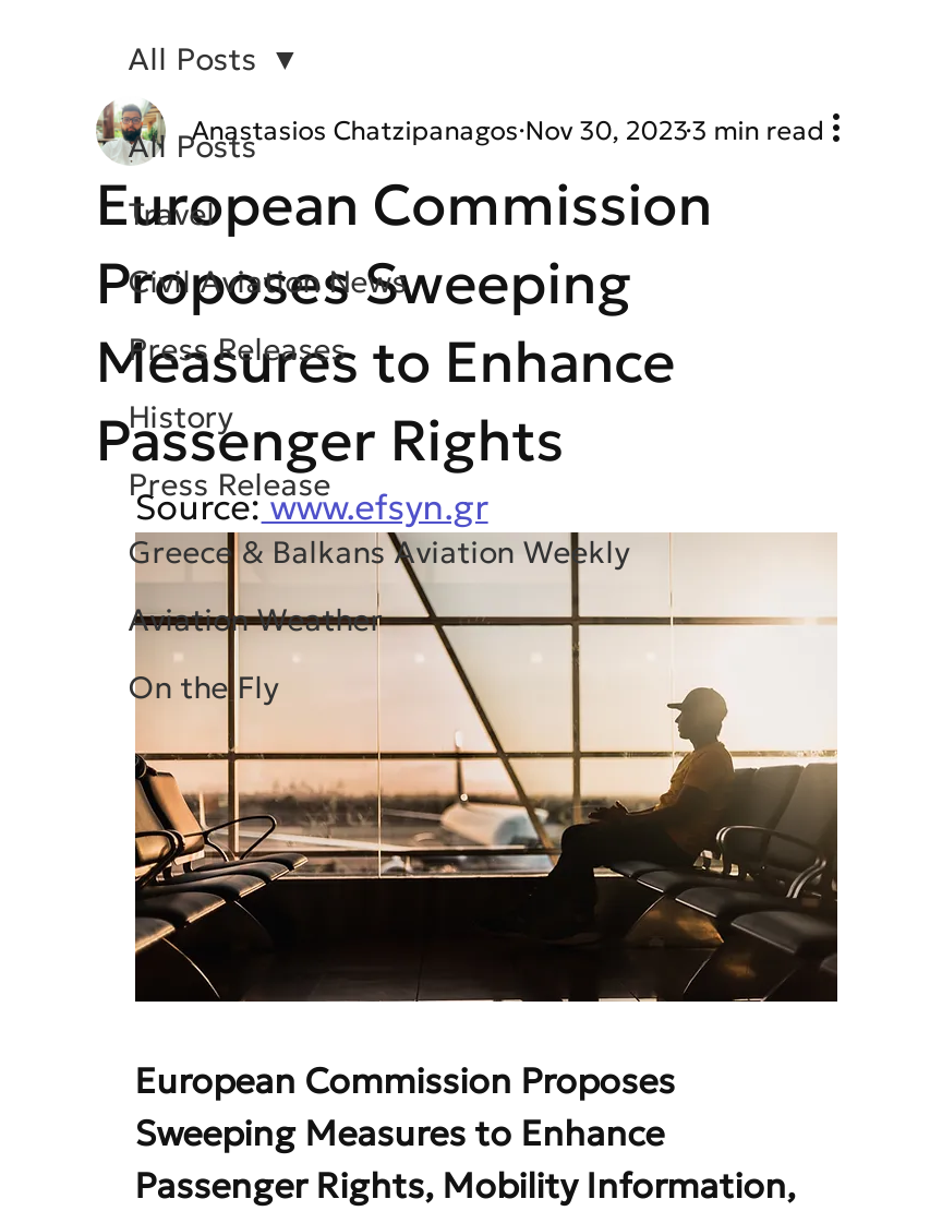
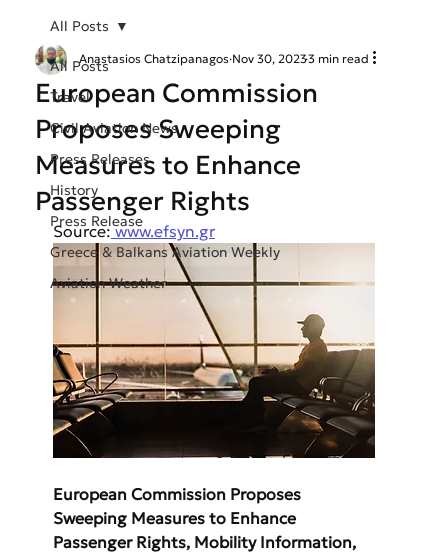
- On the Fly
